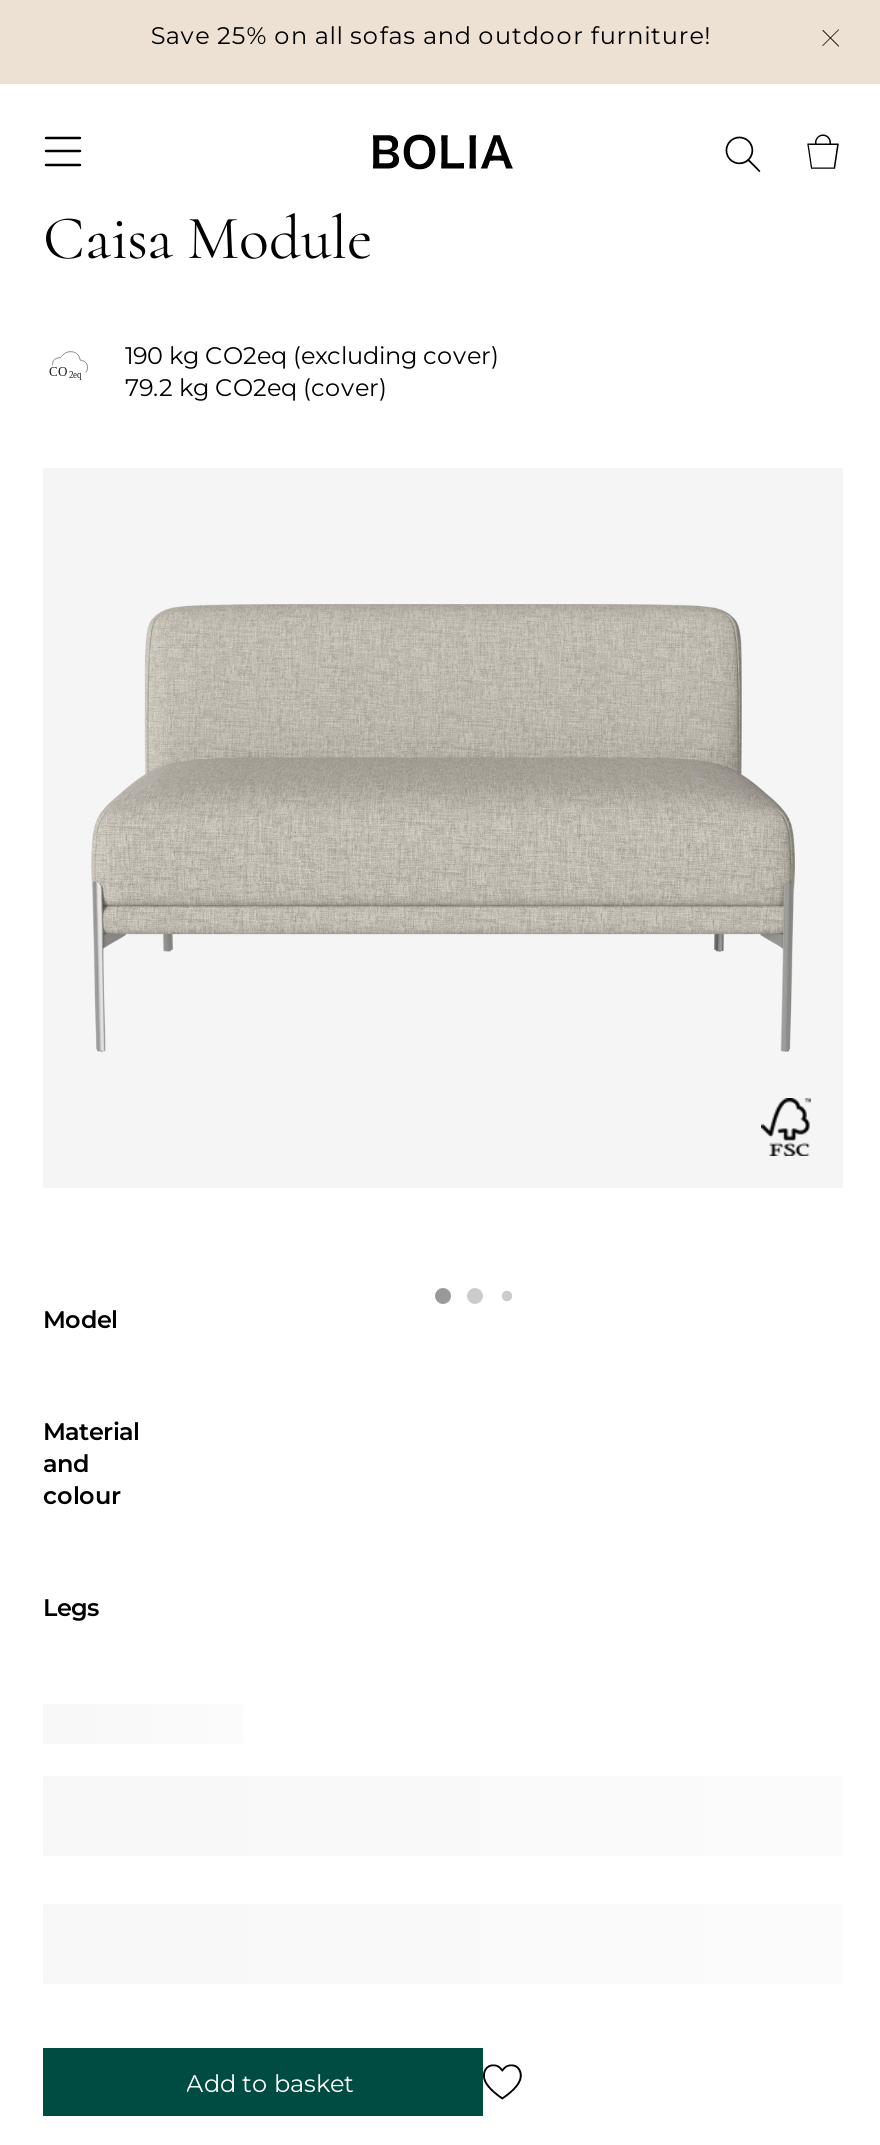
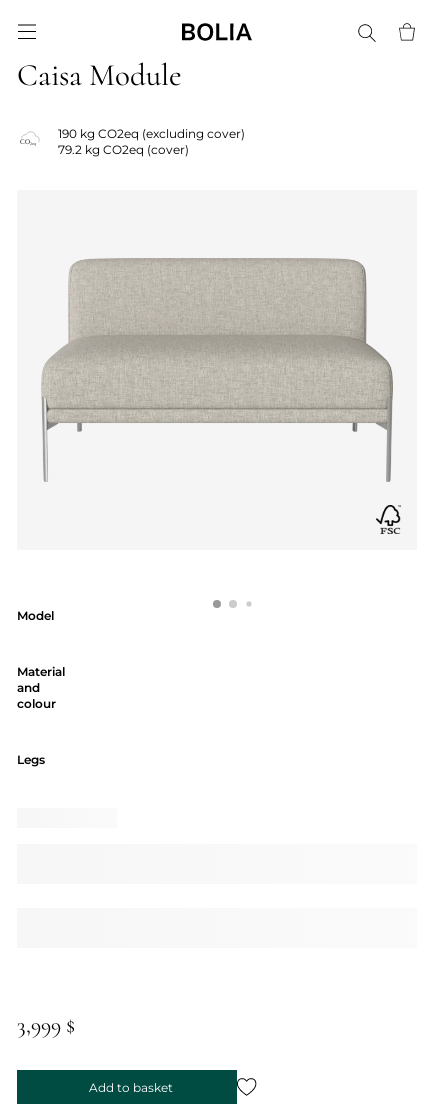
- Save 25% on all sofas and outdoor furniture!

moved up: Caisa Module | 190 kg CO2eq (excluding cover) | 79.2 kg CO2eq (cover) | Model | Material | and | colour | Legs

+ 3,999 $
